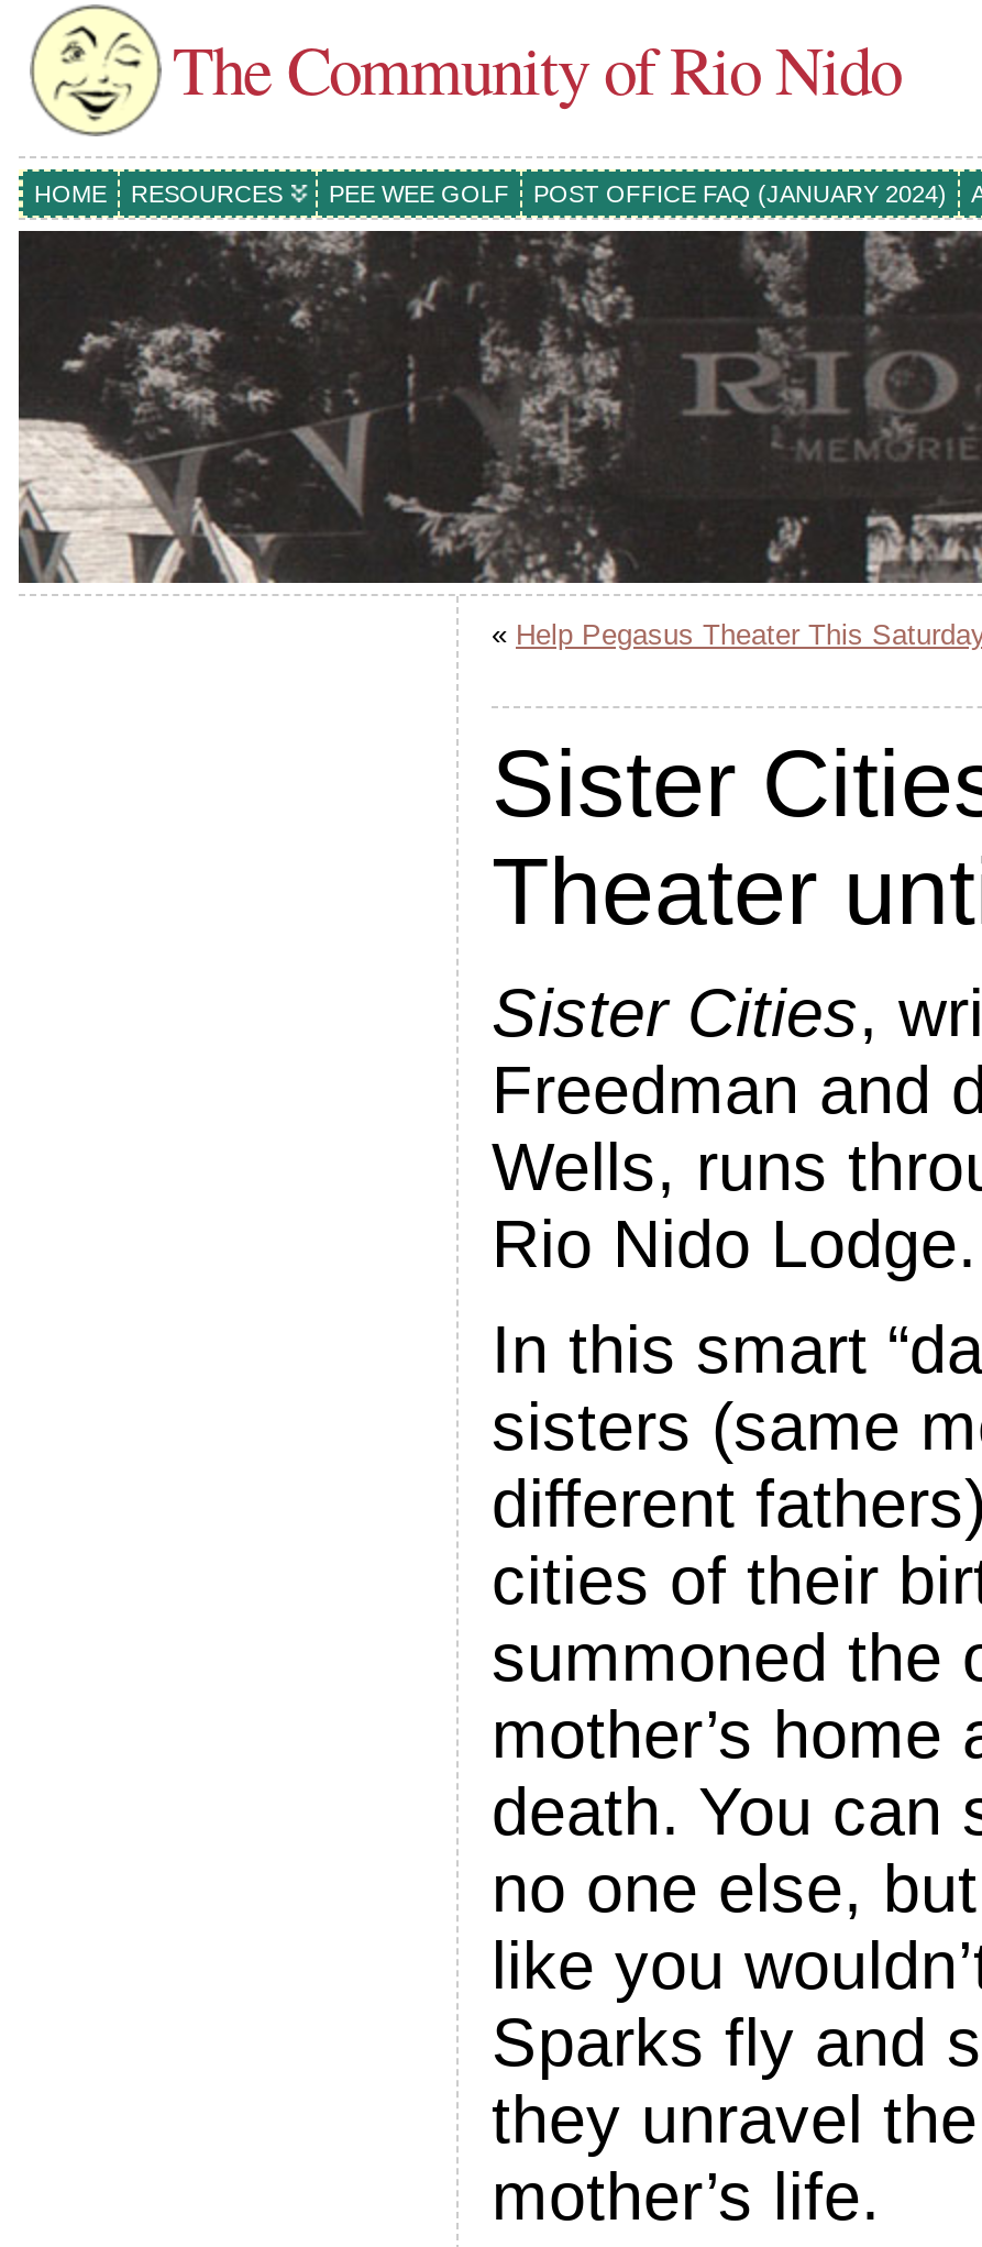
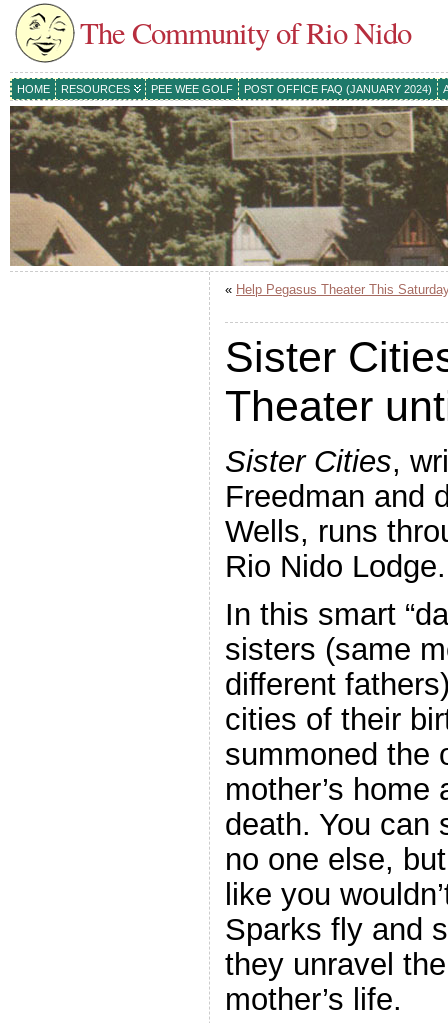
- [image]
+ [image]
